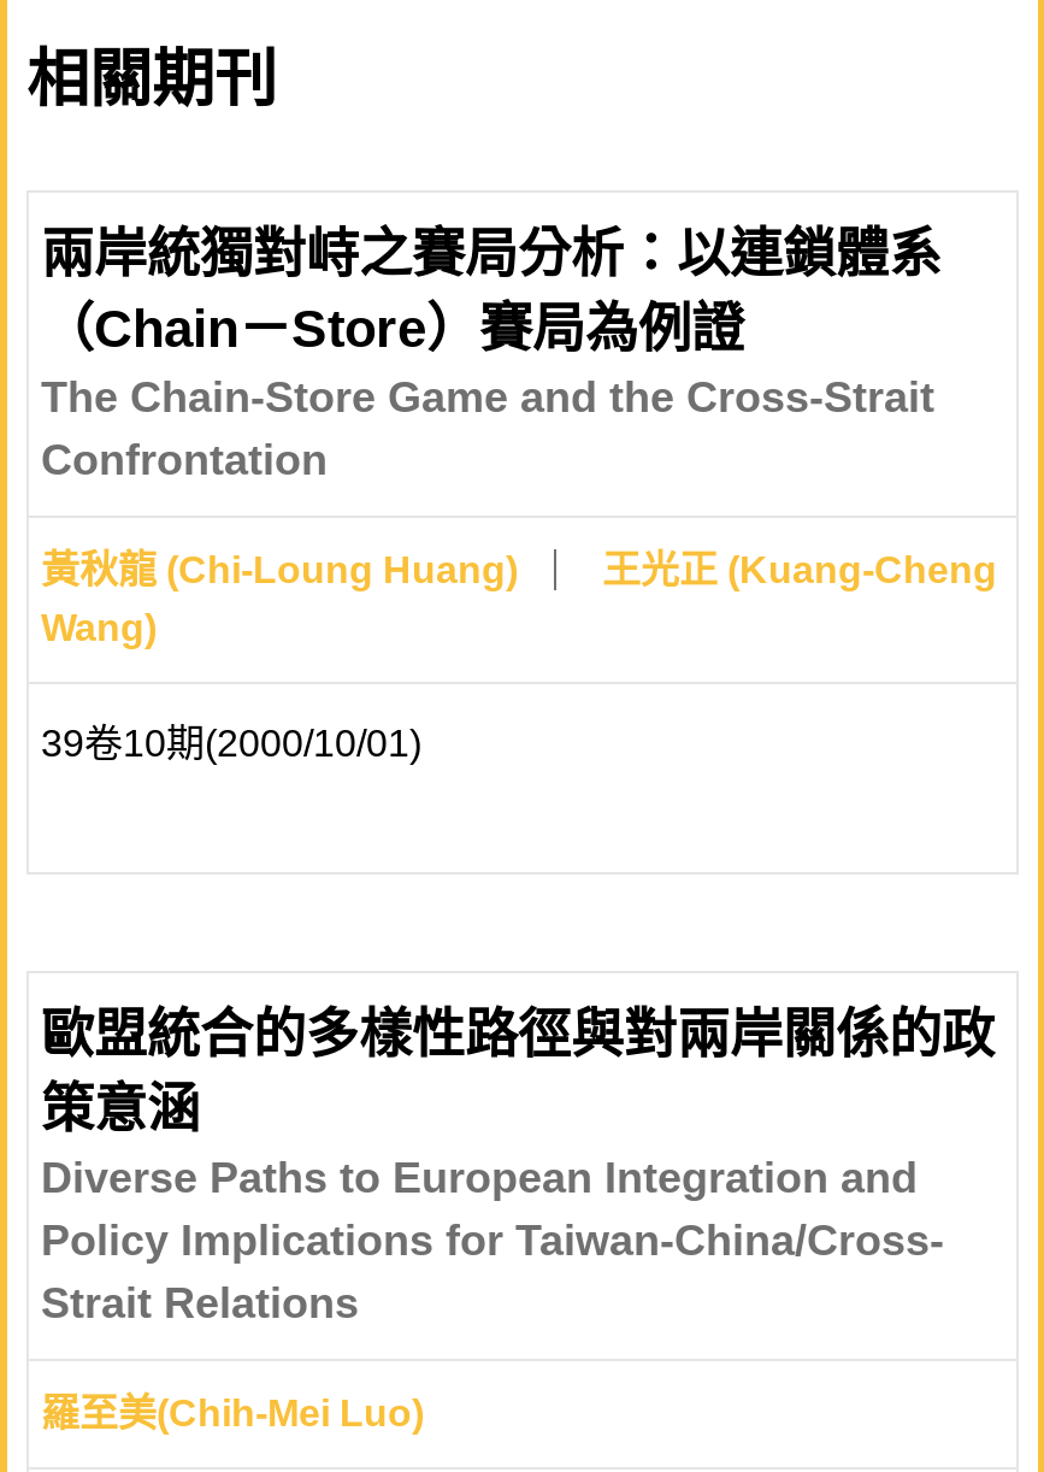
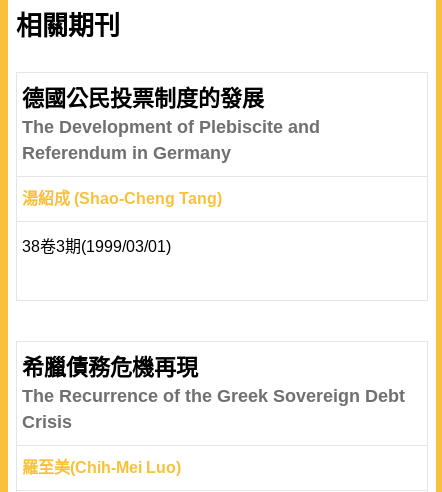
- 兩岸統獨對峙之賽局分析：以連鎖體系
- （Chain－Store）賽局為例證
- The Chain-Store Game and the Cross-Strait
- Confrontation
+ 德國公民投票制度的發展
+ The Development of Plebiscite and
+ Referendum in Germany

- 黃秋龍 (Chi-Loung Huang)
- 王光正 (Kuang-Cheng
- Wang)
+ 湯紹成 (Shao-Cheng Tang)

- 39卷10期(2000/10/01)
+ 38卷3期(1999/03/01)

- 歐盟統合的多樣性路徑與對兩岸關係的政
- 策意涵
- Diverse Paths to European Integration and
- Policy Implications for Taiwan-China/Cross-
- Strait Relations
+ 希臘債務危機再現
+ The Recurrence of the Greek Sovereign Debt
+ Crisis
